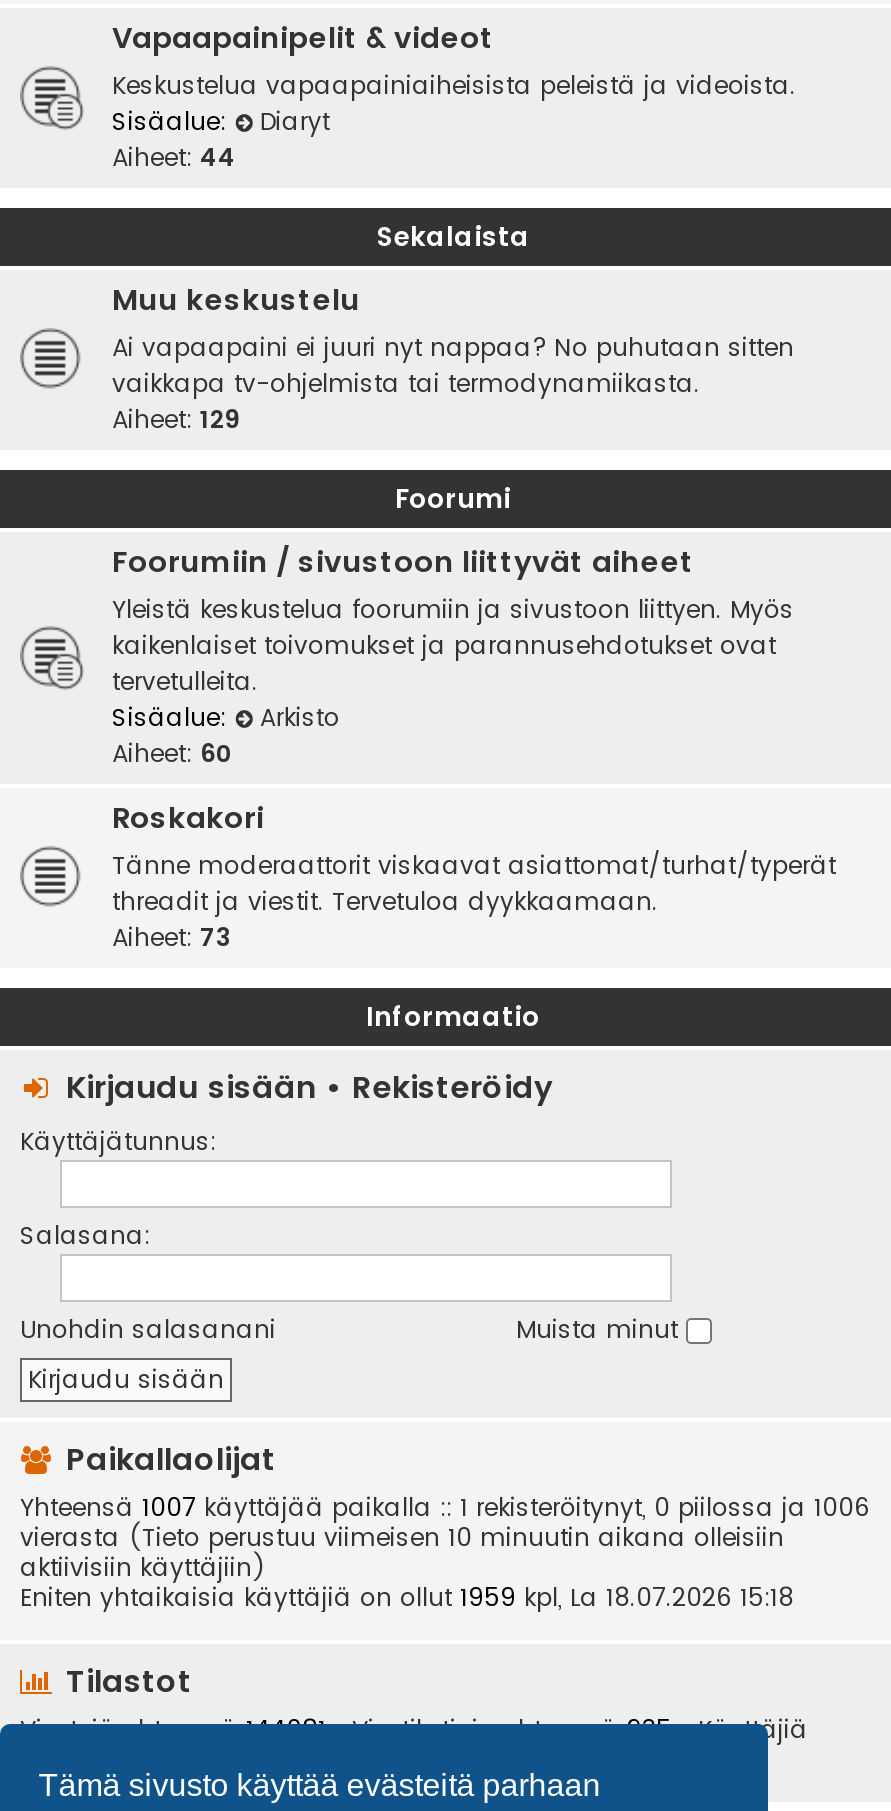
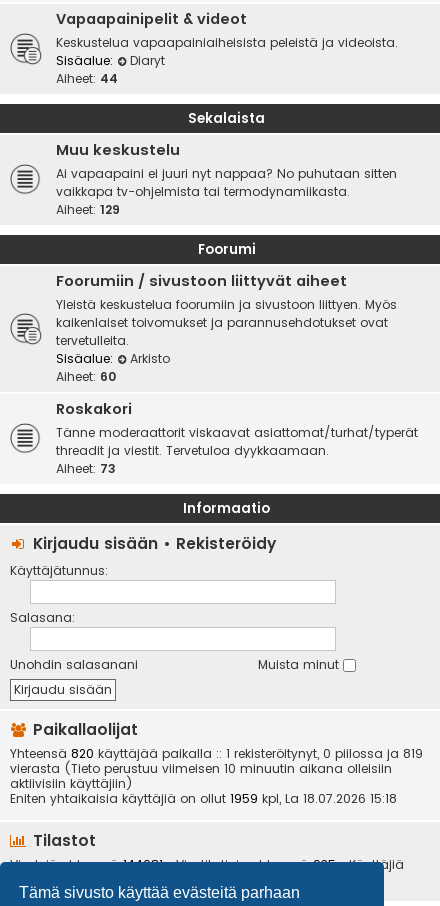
- Yhteensä 1007 käyttäjää paikalla :: 1 rekisteröitynyt, 0 piilossa ja 1006
+ Yhteensä 820 käyttäjää paikalla :: 1 rekisteröitynyt, 0 piilossa ja 819
